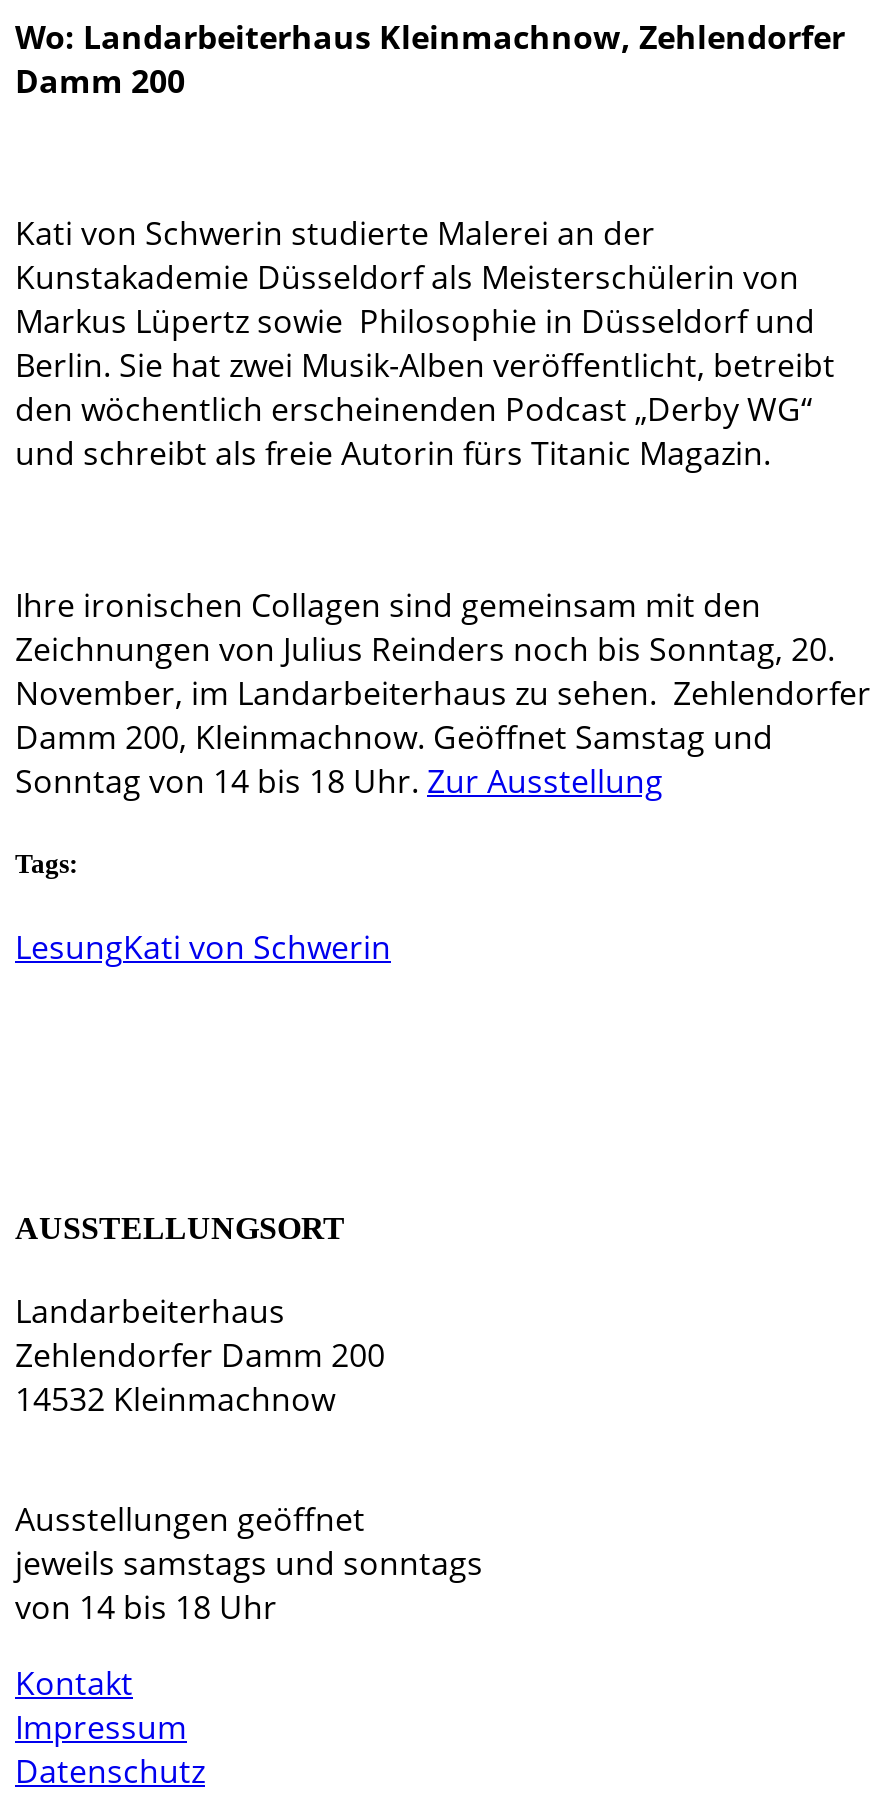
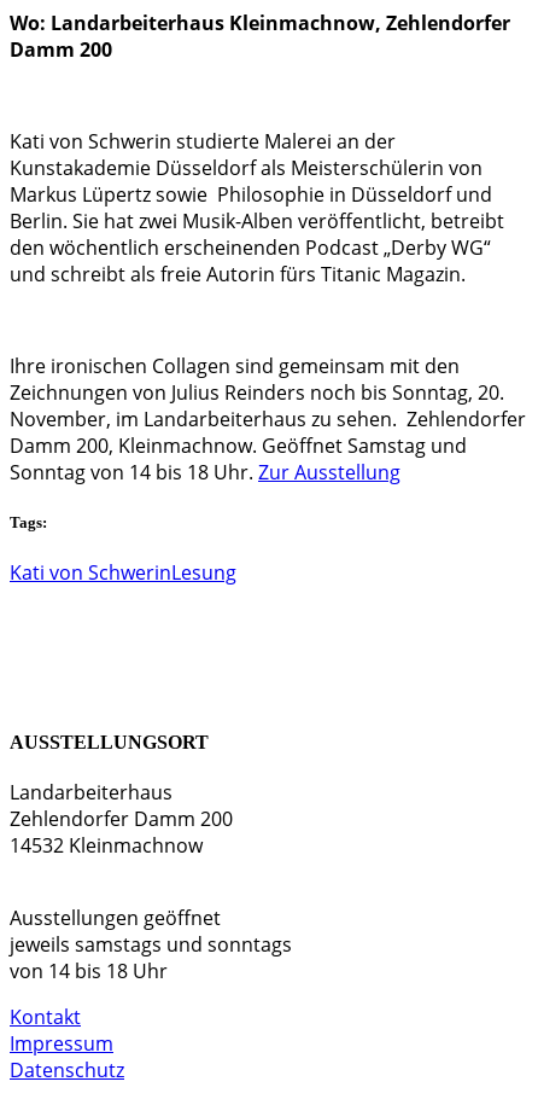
- LesungKati von Schwerin
+ Kati von SchwerinLesung
